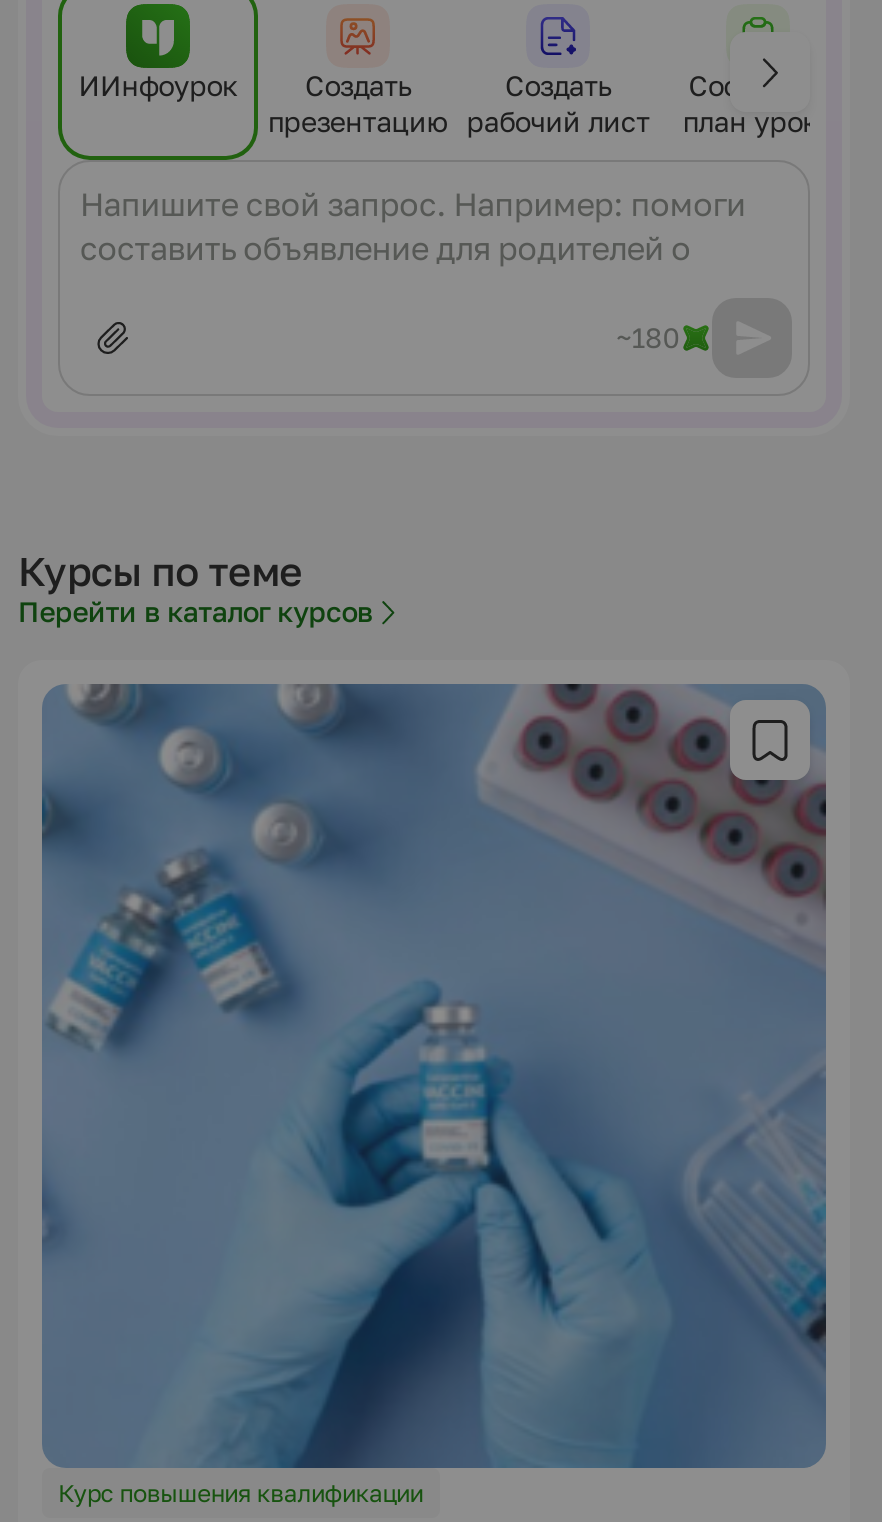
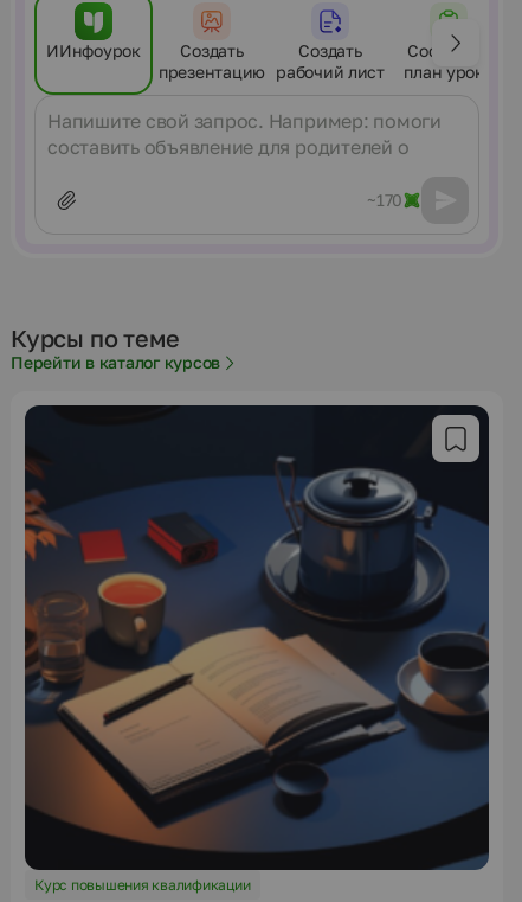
- ~180
+ ~170

- [image]
+ [image]
